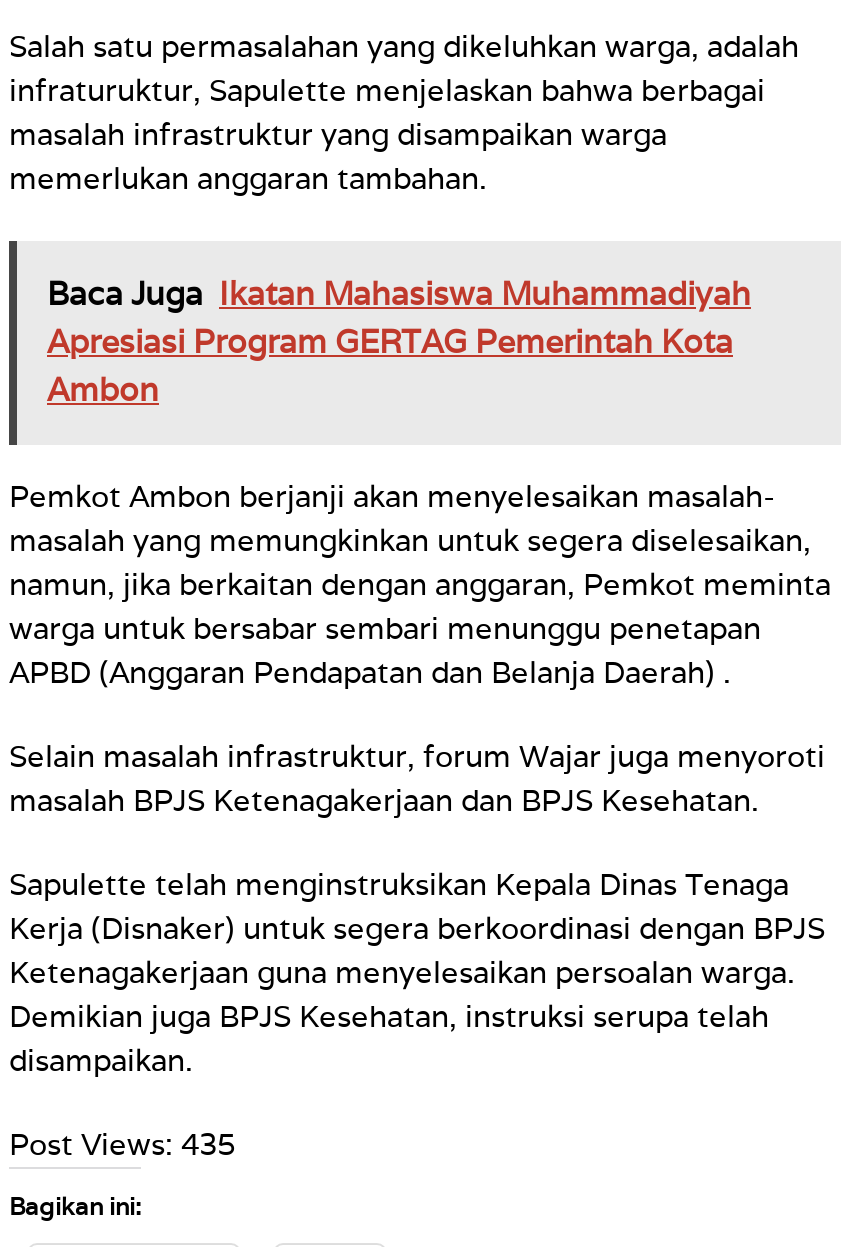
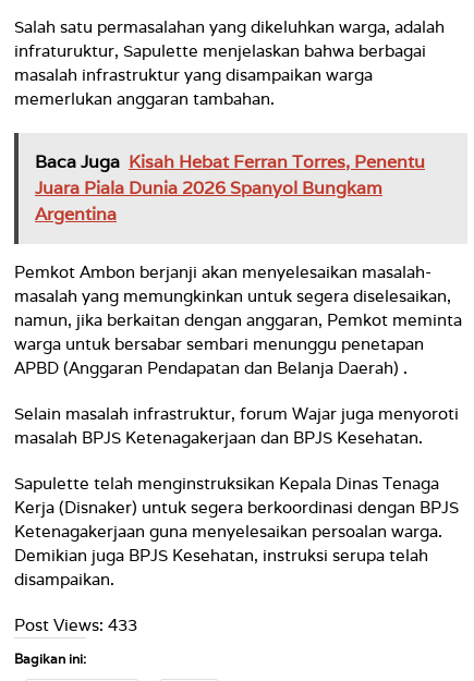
- Baca Juga Ikatan Mahasiswa Muhammadiyah
- Apresiasi Program GERTAG Pemerintah Kota
- Ambon
+ Baca Juga Kisah Hebat Ferran Torres, Penentu
+ Juara Piala Dunia 2026 Spanyol Bungkam
+ Argentina

- Post Views: 435
+ Post Views: 433
